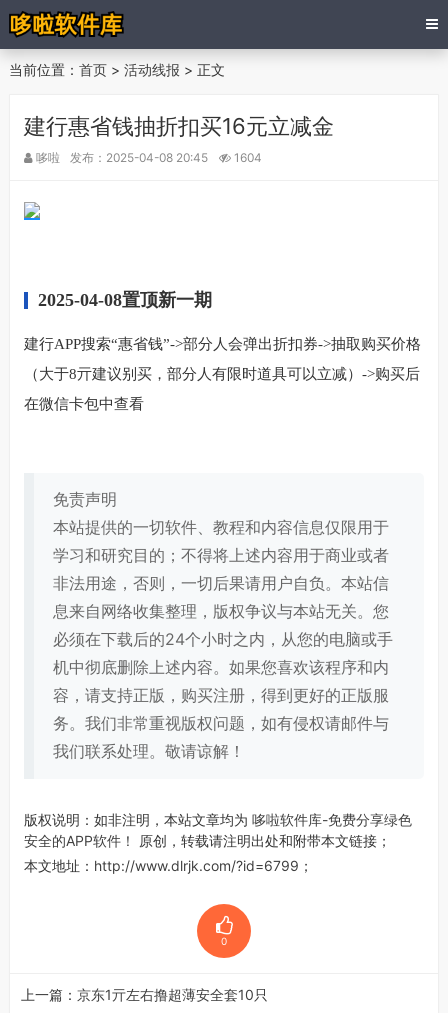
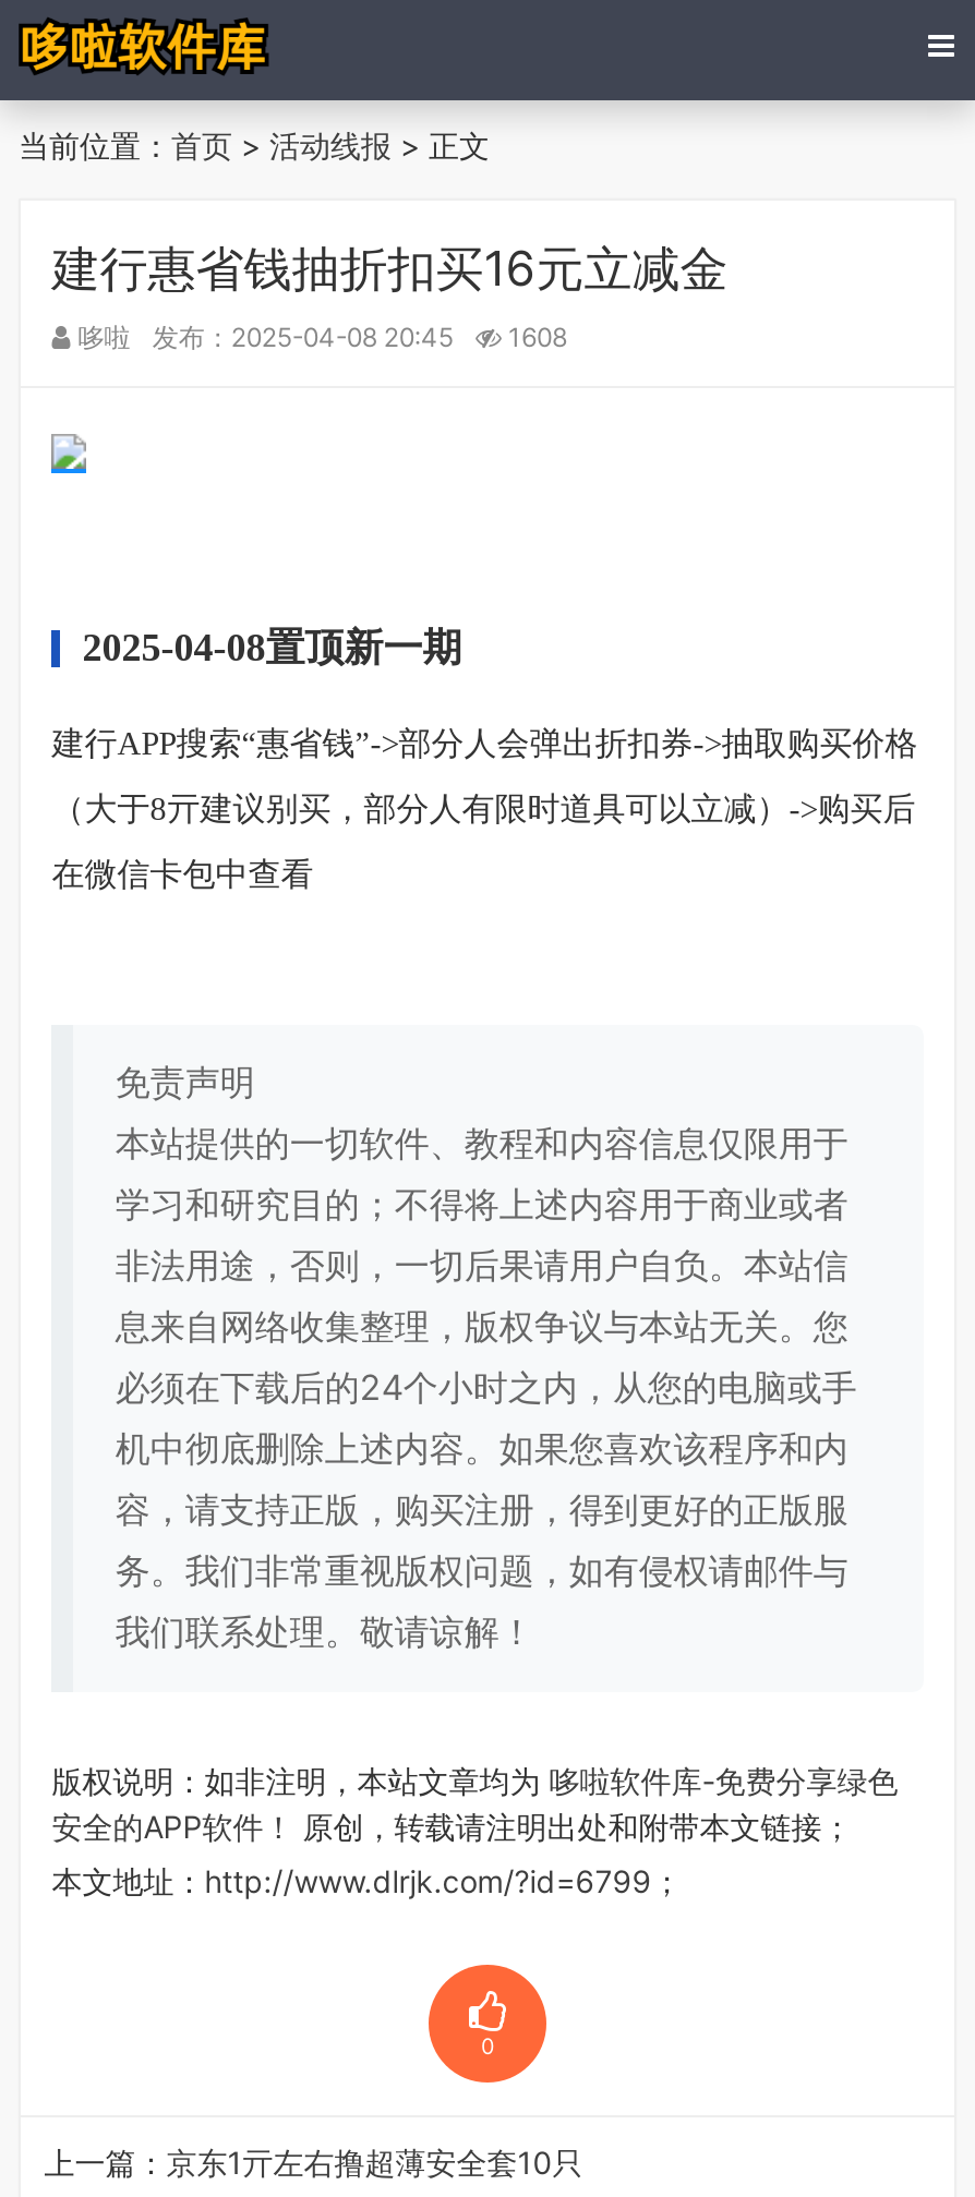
- 哆啦 发布：2025-04-08 20:45 1604
+ 哆啦 发布：2025-04-08 20:45 1608
